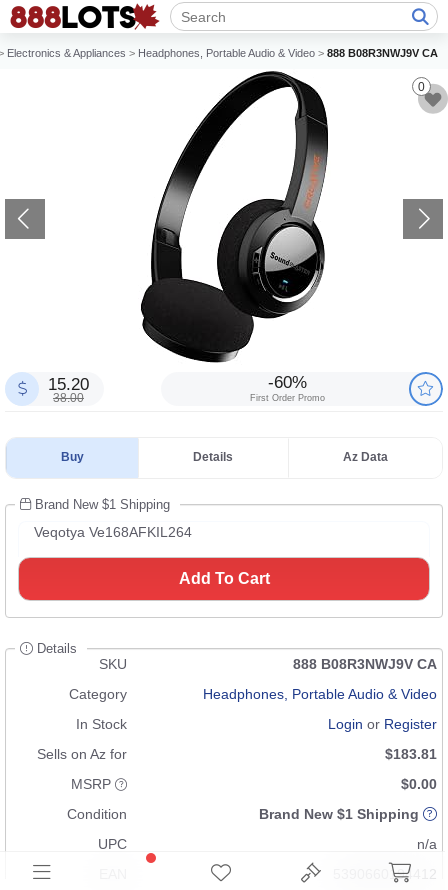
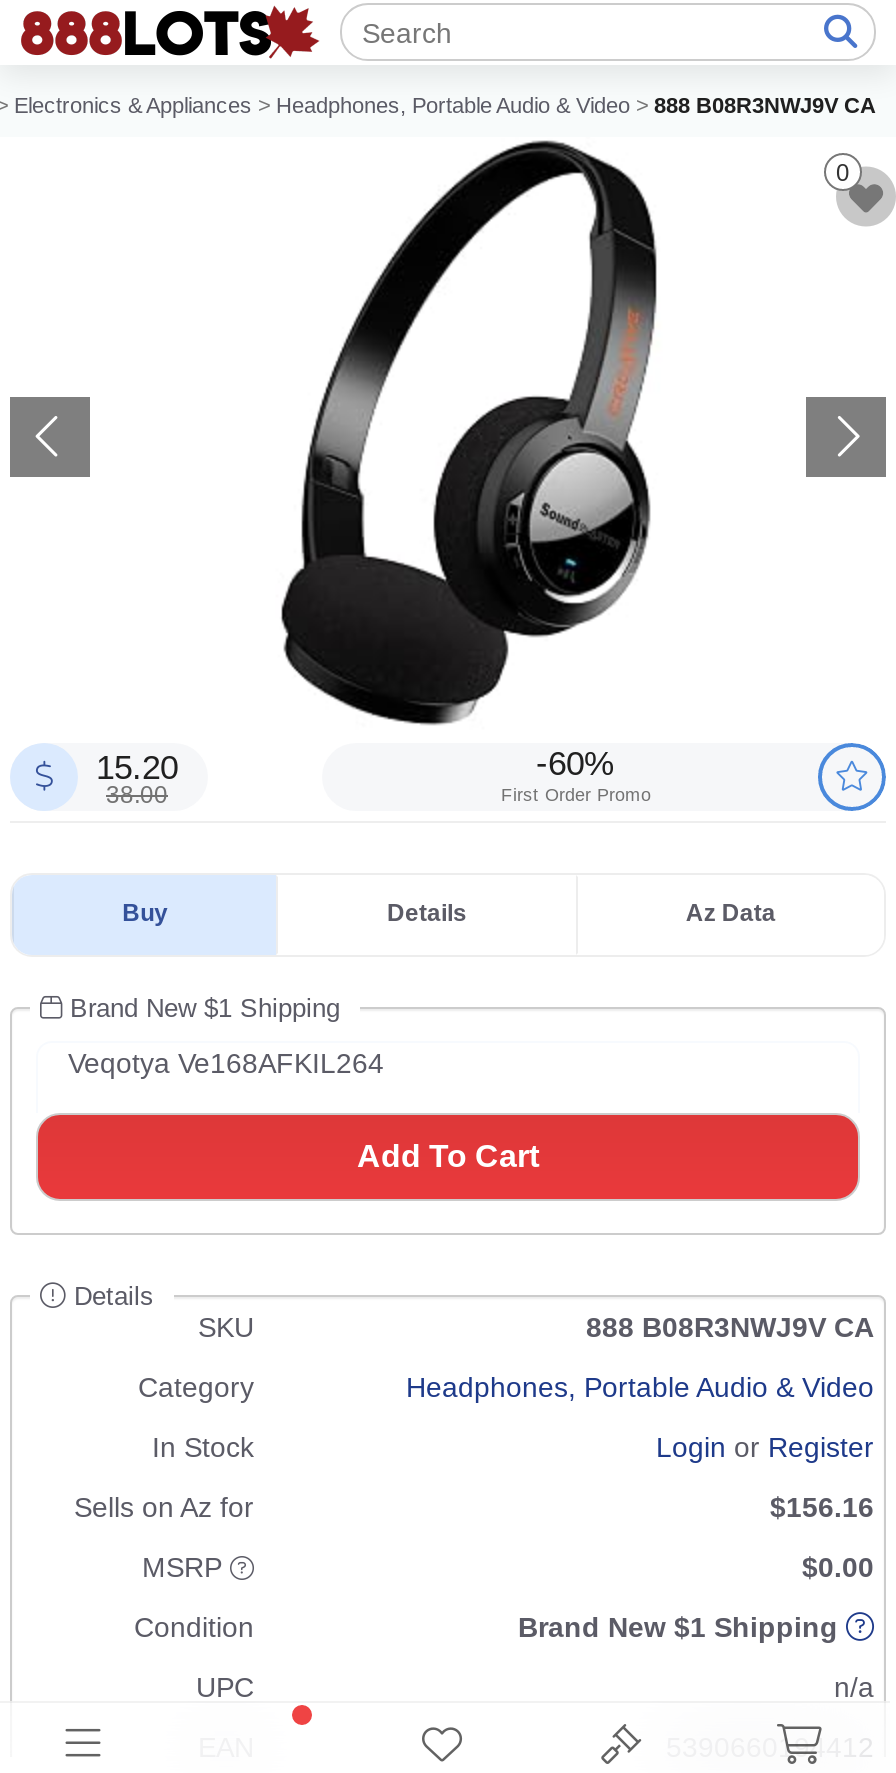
- $183.81
+ $156.16
